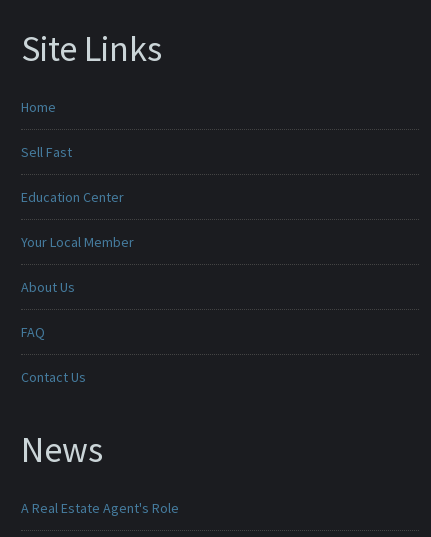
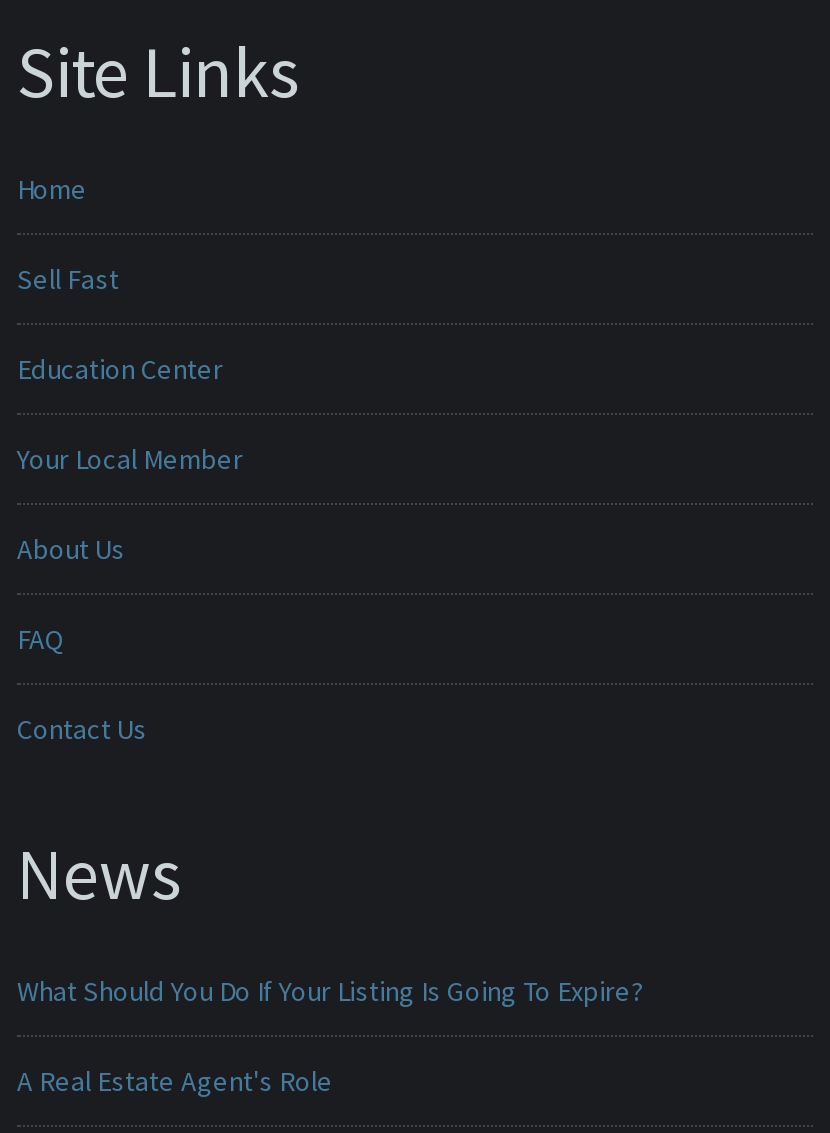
+ What Should You Do If Your Listing Is Going To Expire?
